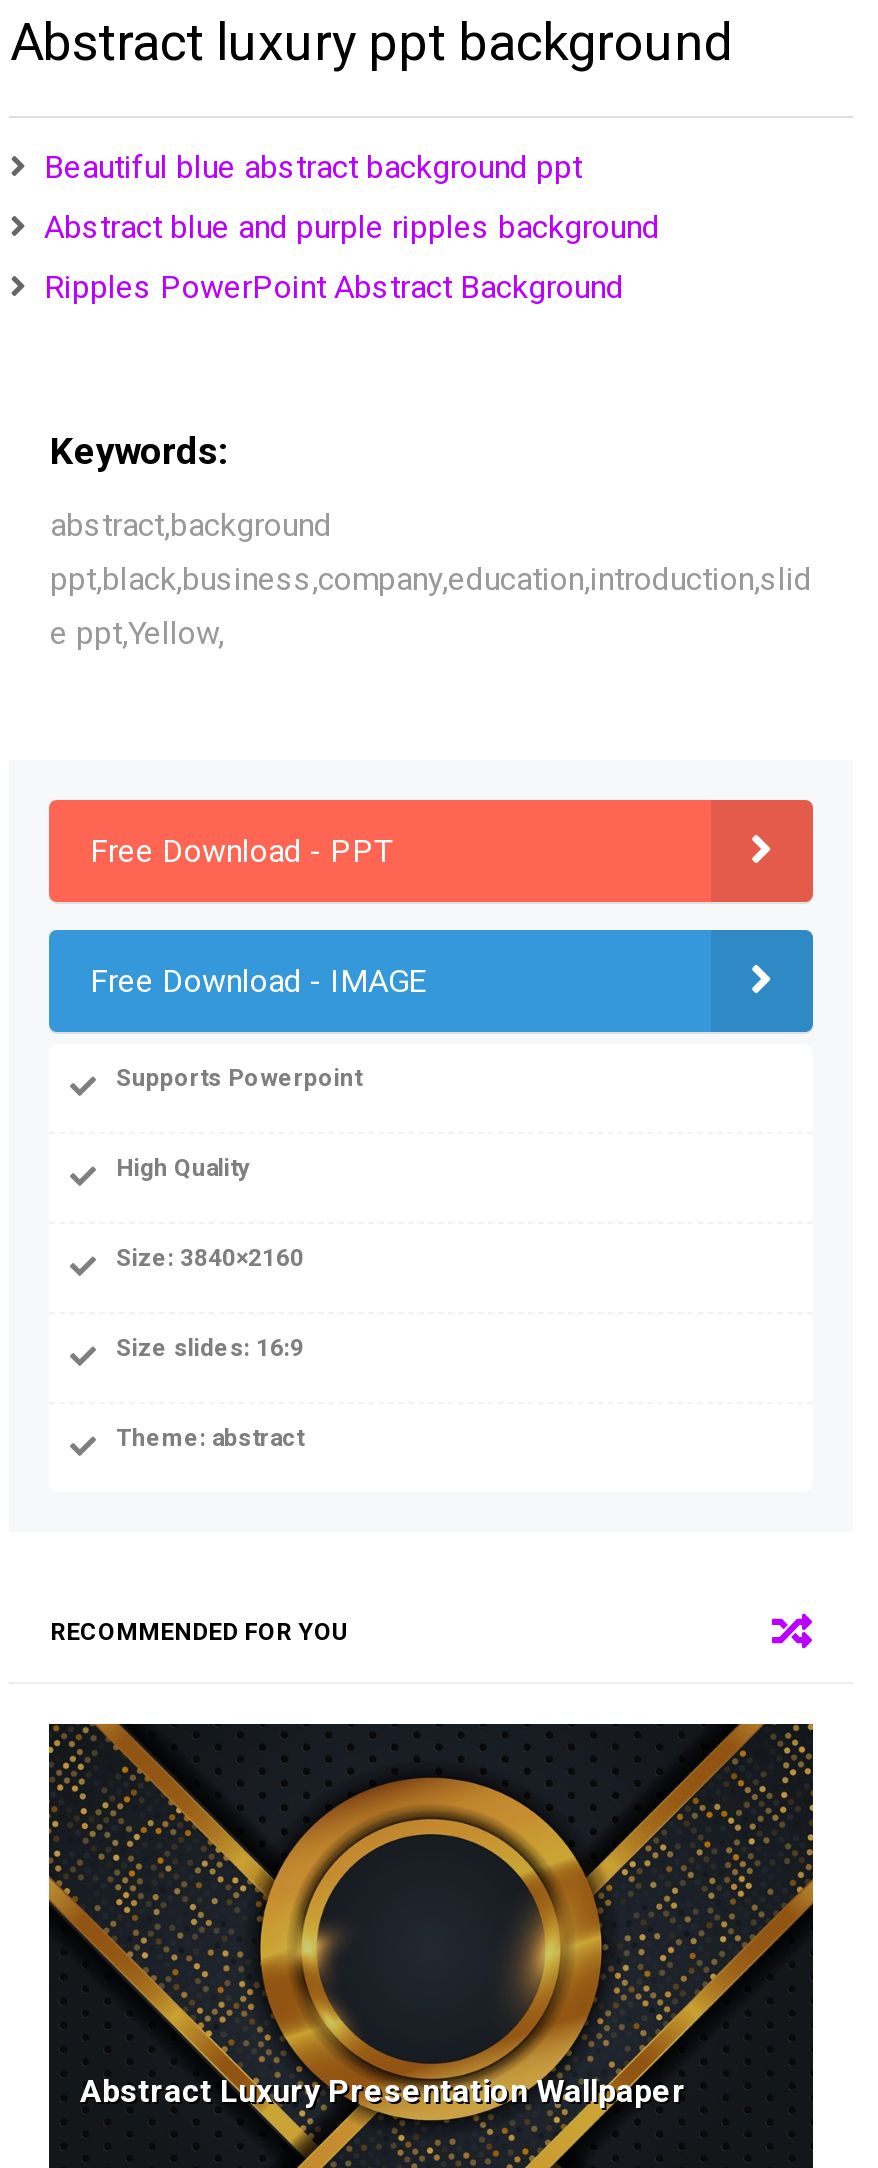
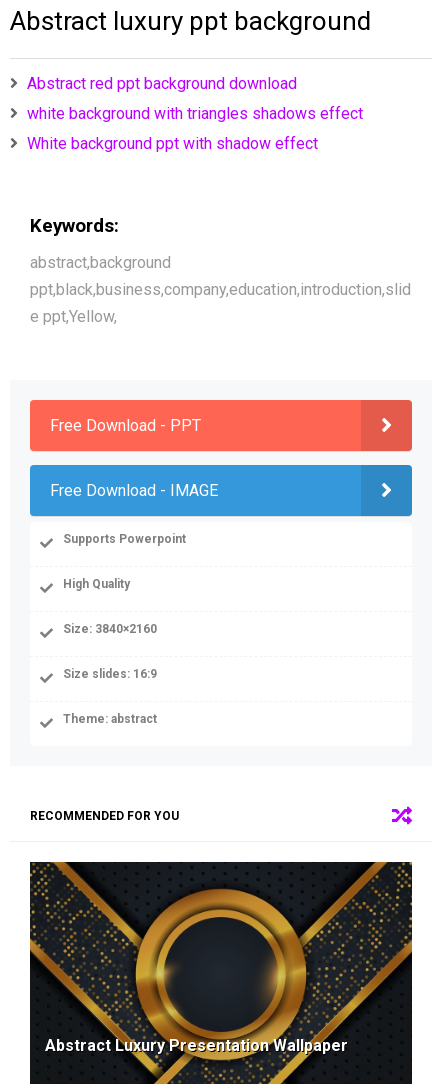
- Beautiful blue abstract background ppt
+ Abstract red ppt background download

- Abstract blue and purple ripples background
+ white background with triangles shadows effect

- Ripples PowerPoint Abstract Background
+ White background ppt with shadow effect
